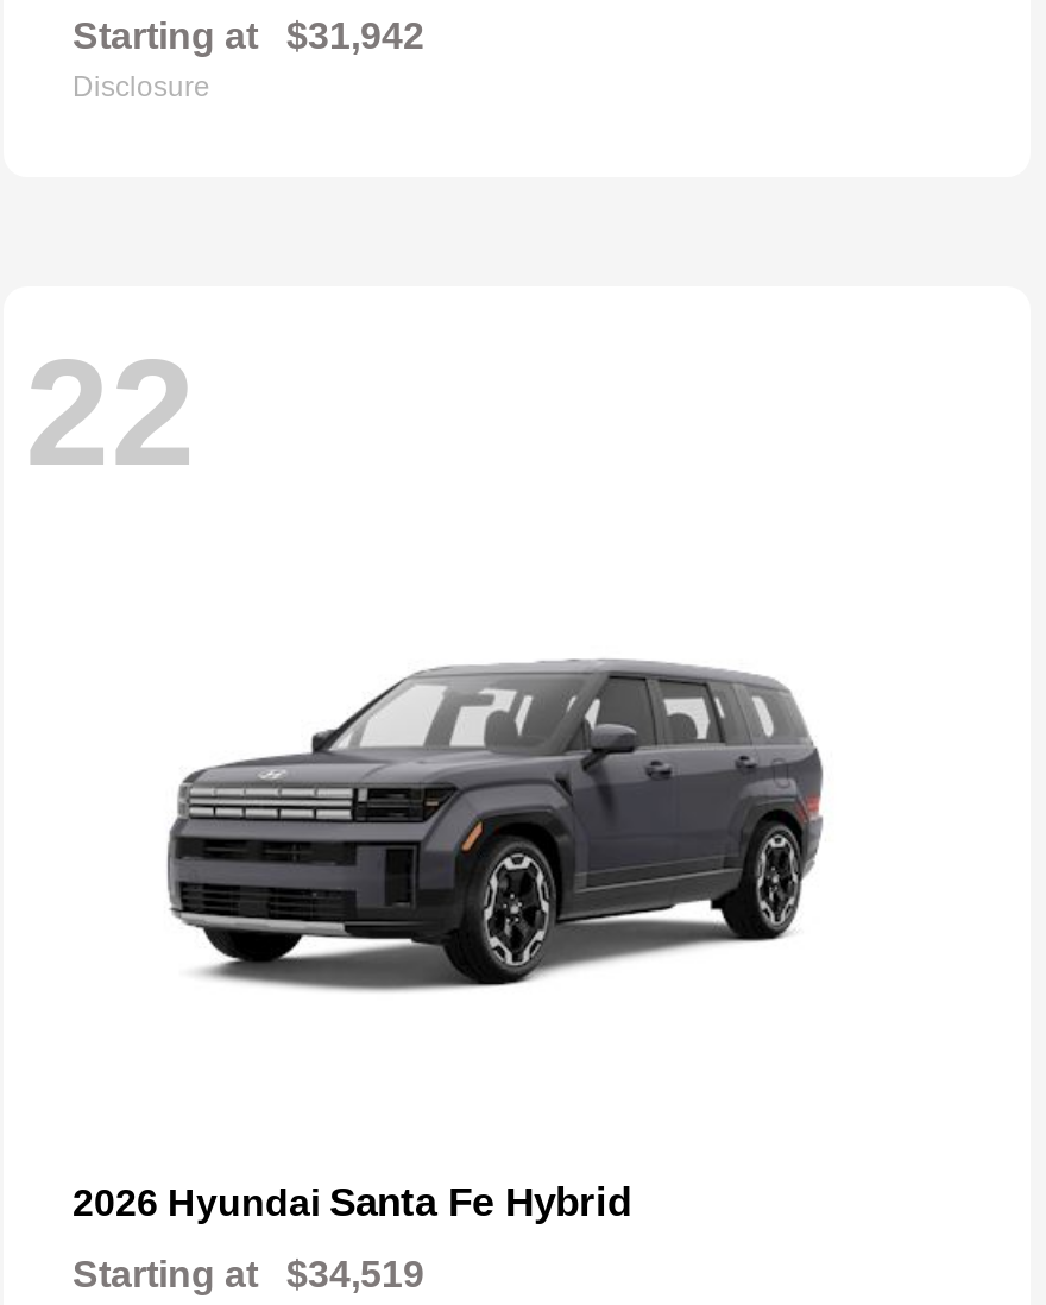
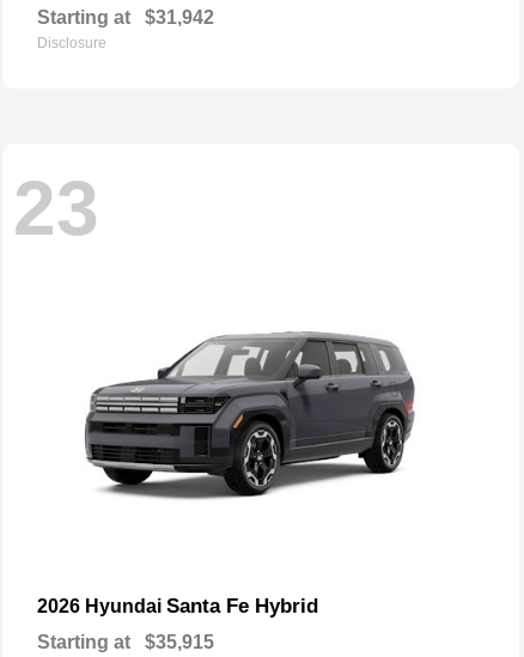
- 22
+ 23

- Starting at $34,519
+ Starting at $35,915
